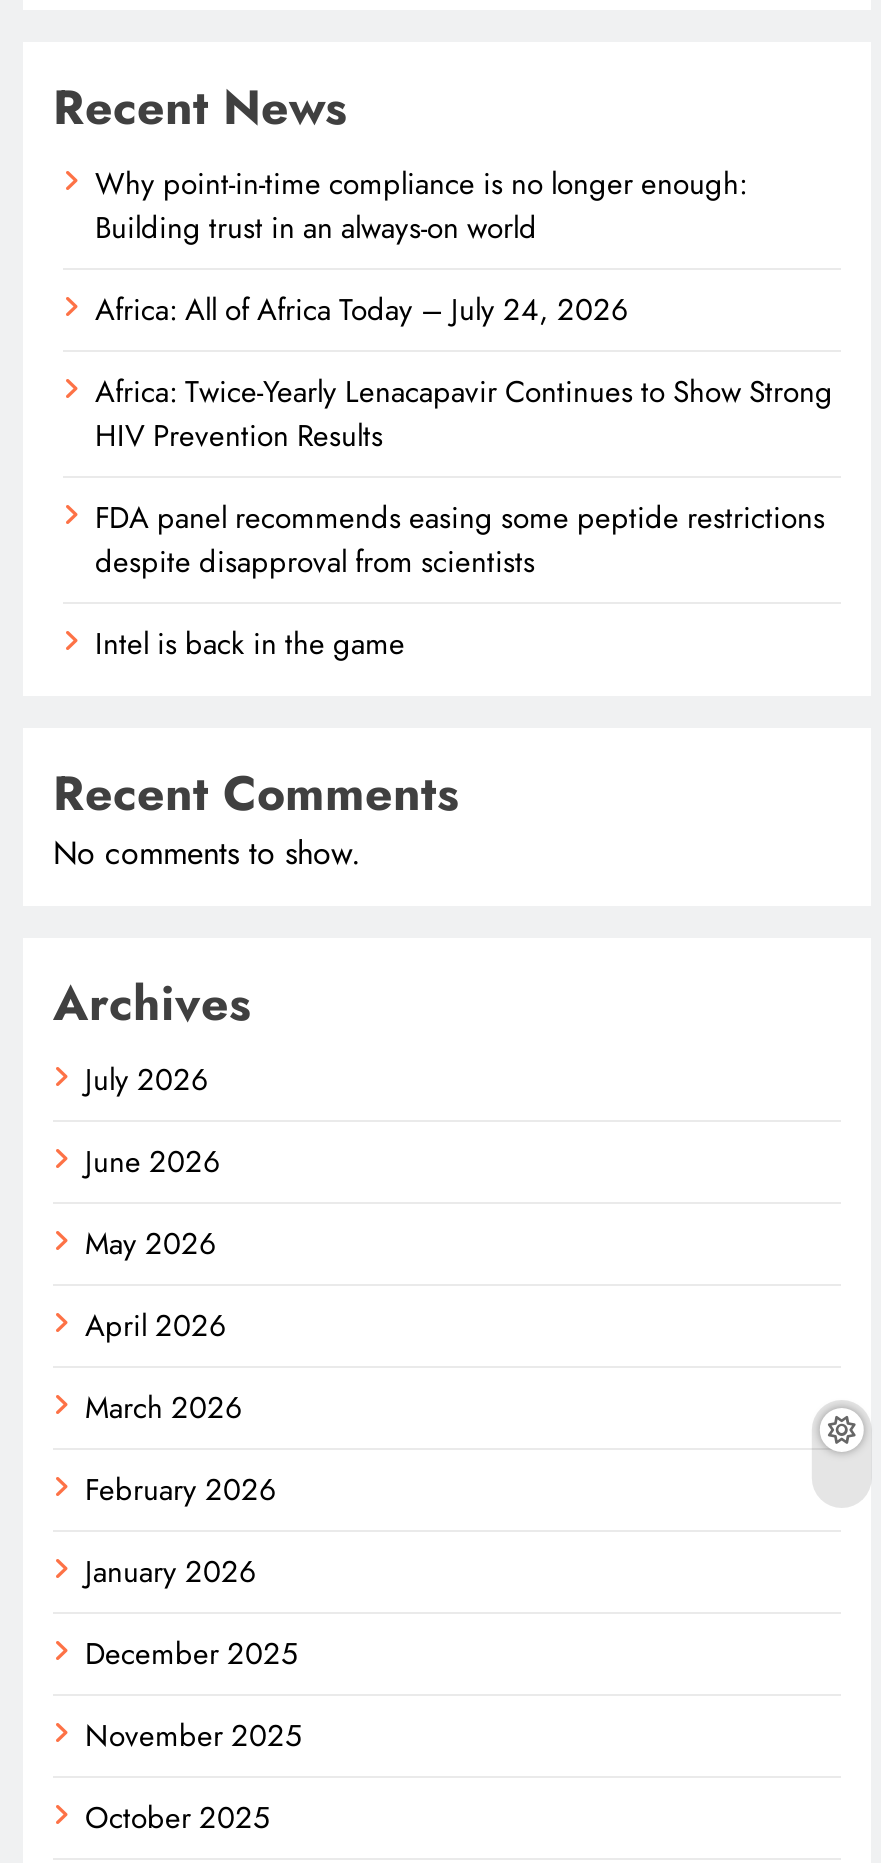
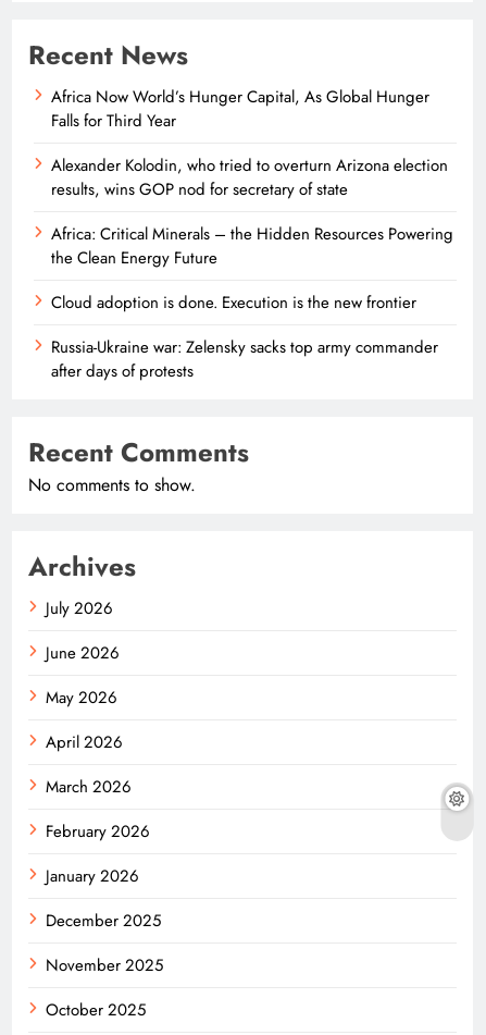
- Why point-in-time compliance is no longer enough:
- Building trust in an always-on world
+ Africa Now World’s Hunger Capital, As Global Hunger
+ Falls for Third Year

- Africa: All of Africa Today – July 24, 2026
+ Alexander Kolodin, who tried to overturn Arizona election
+ results, wins GOP nod for secretary of state

- Africa: Twice-Yearly Lenacapavir Continues to Show Strong
- HIV Prevention Results
+ Africa: Critical Minerals – the Hidden Resources Powering
+ the Clean Energy Future

- FDA panel recommends easing some peptide restrictions
- despite disapproval from scientists
+ Cloud adoption is done. Execution is the new frontier

- Intel is back in the game
+ Russia-Ukraine war: Zelensky sacks top army commander
+ after days of protests
